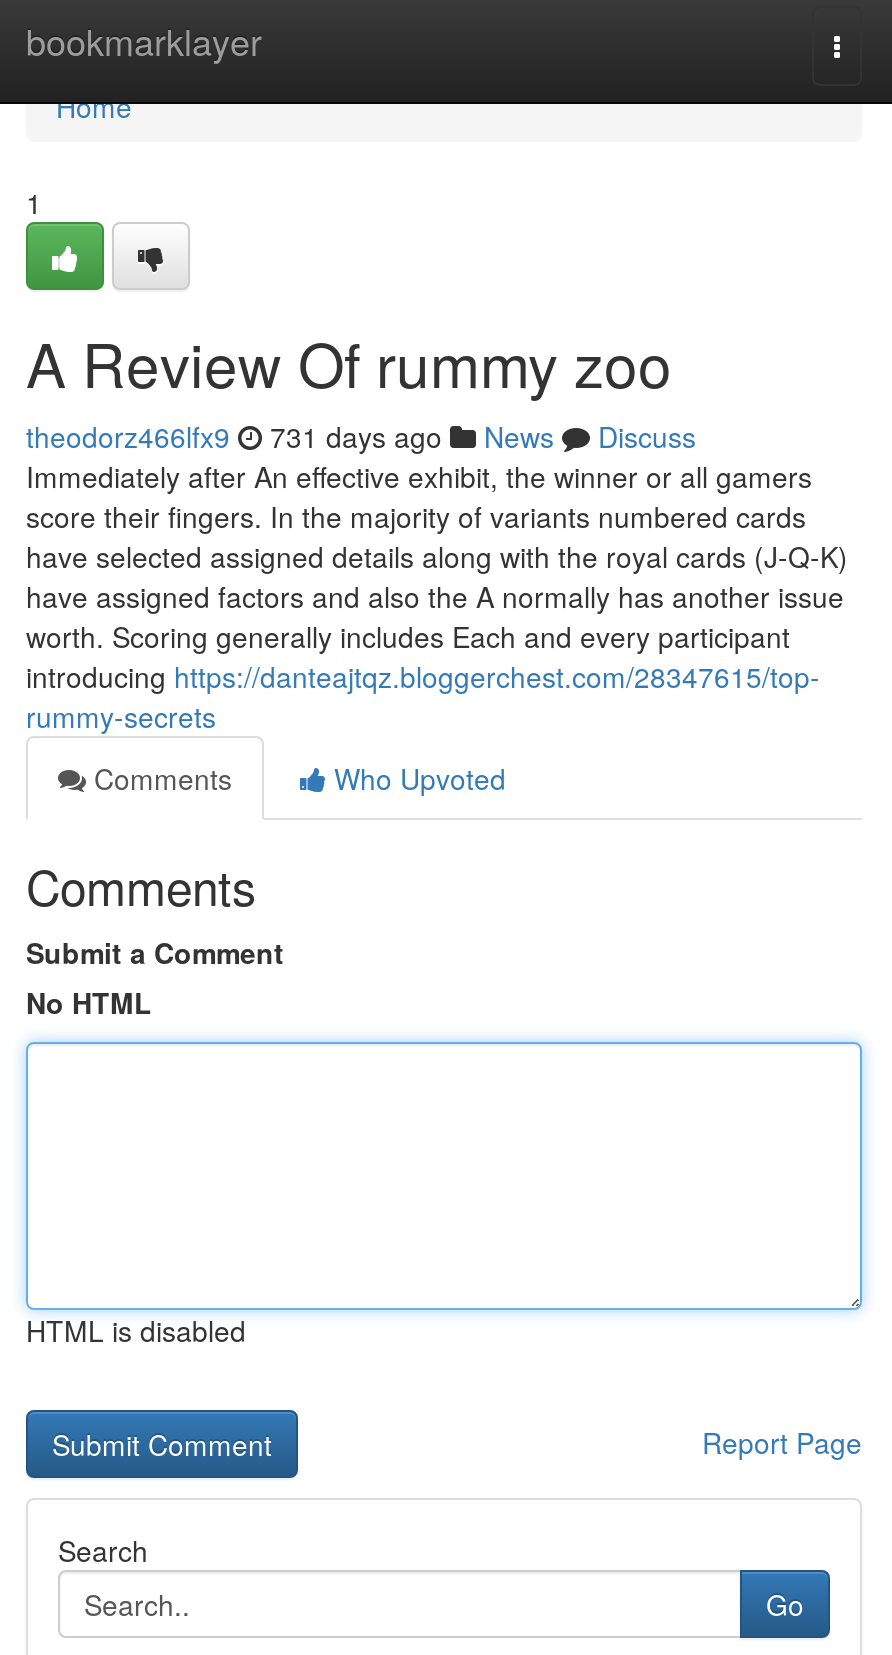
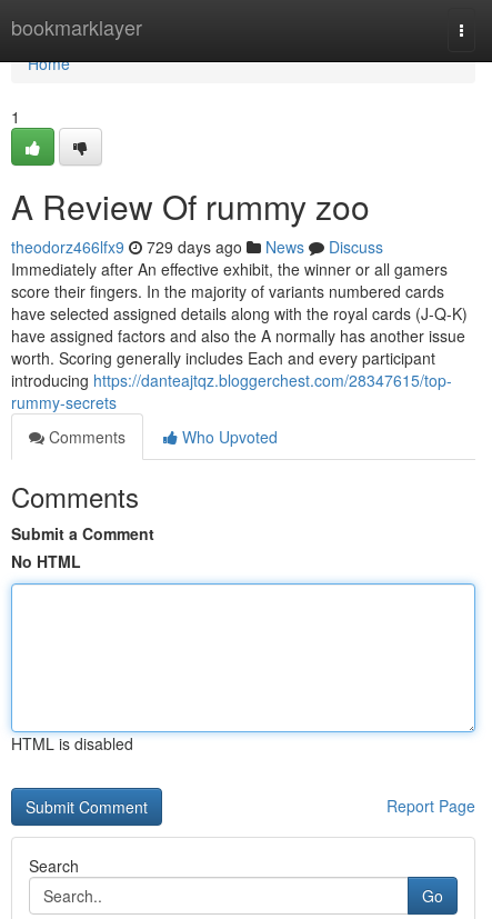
- theodorz466lfx9 731 days ago News Discuss
+ theodorz466lfx9 729 days ago News Discuss
